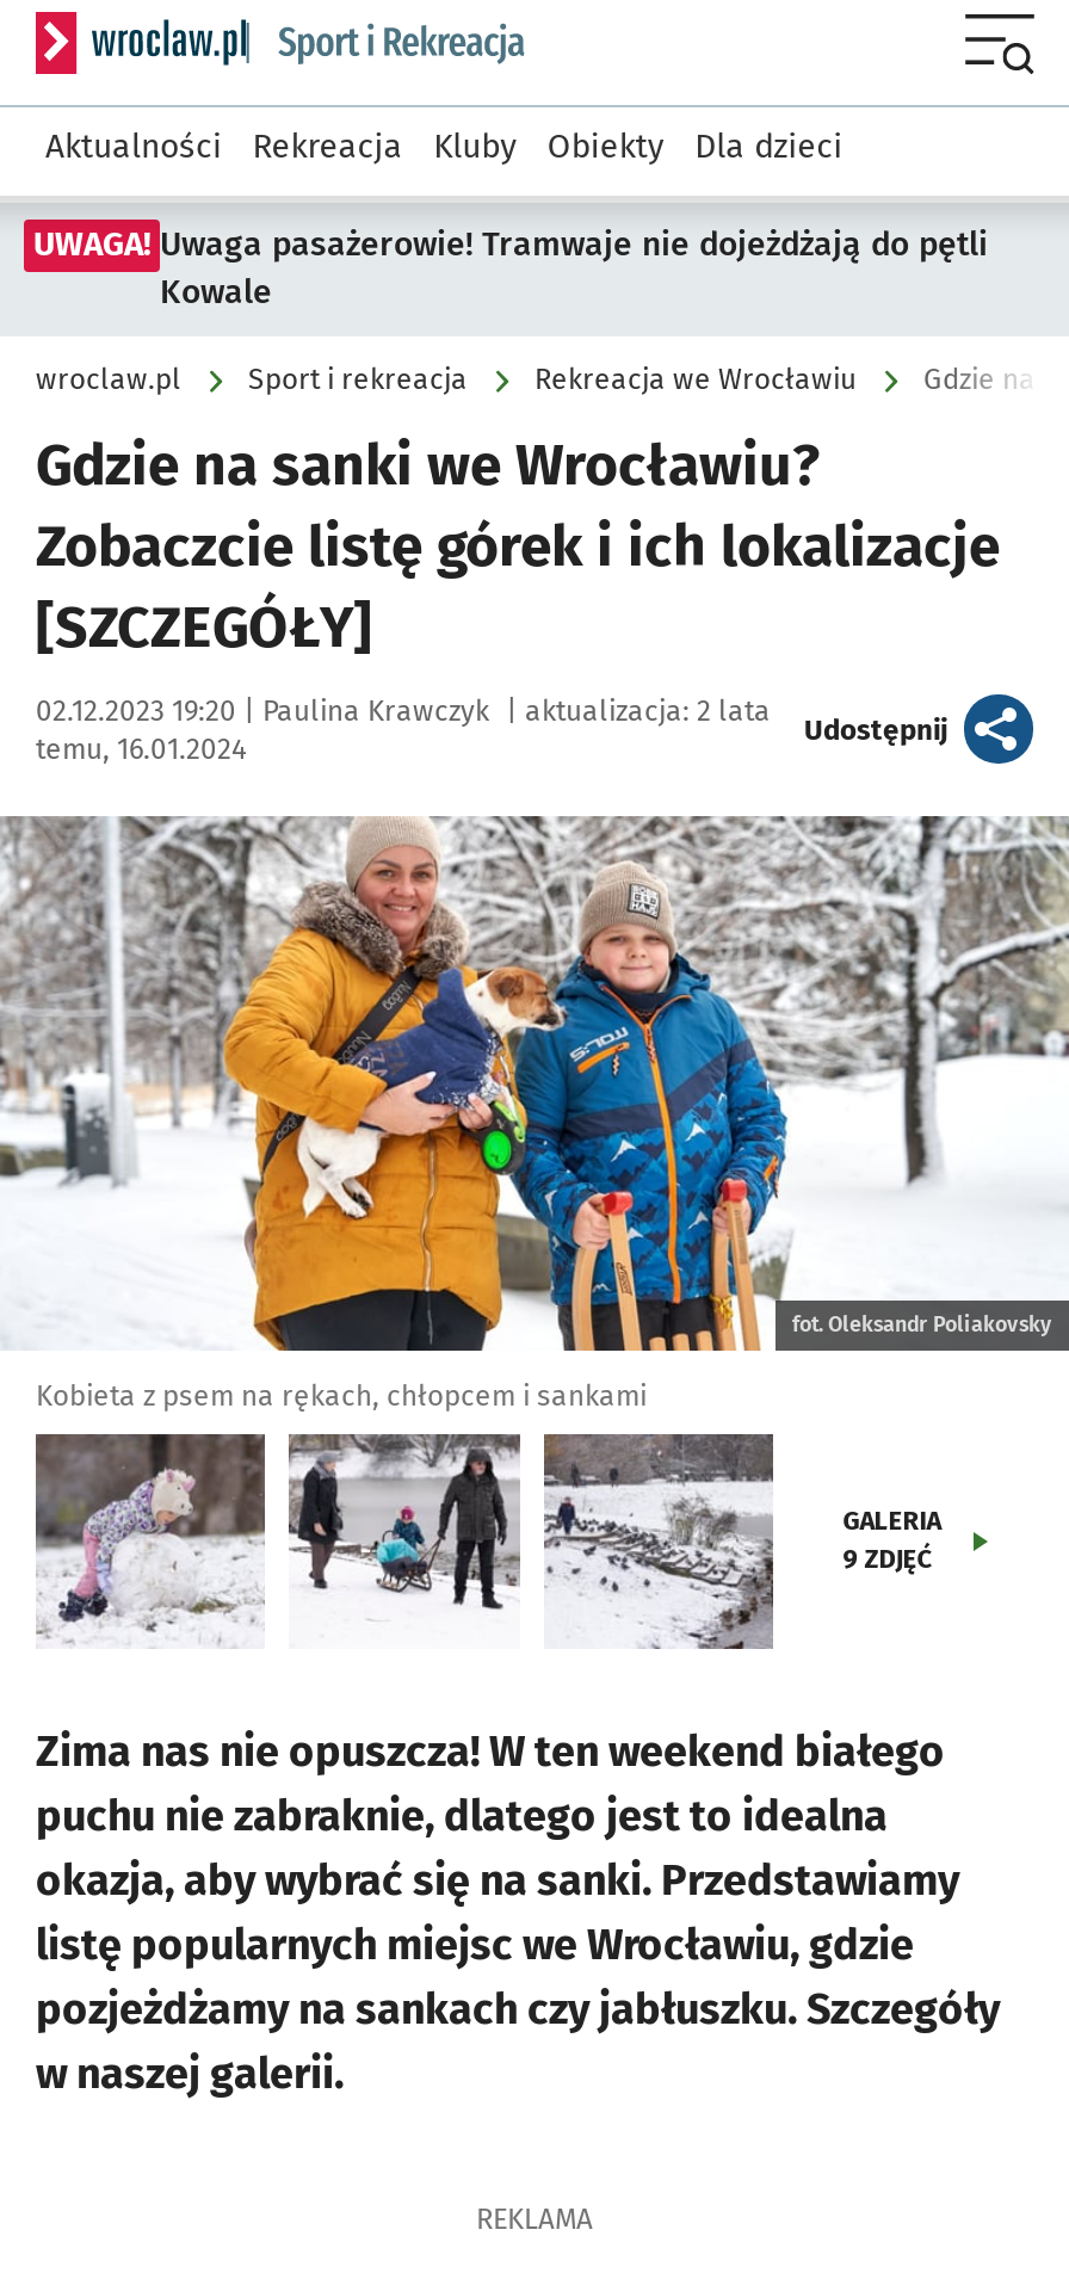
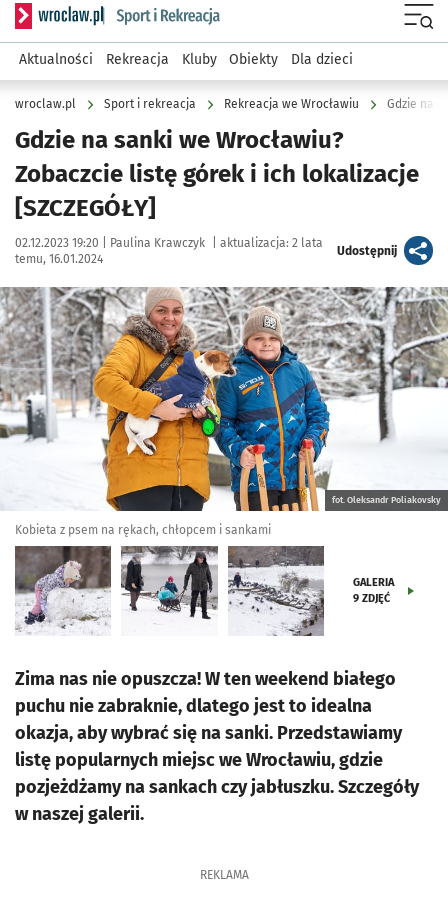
- UWAGA! Uwaga pasażerowie! Tramwaje nie dojeżdżają do pętli
- Kowale
